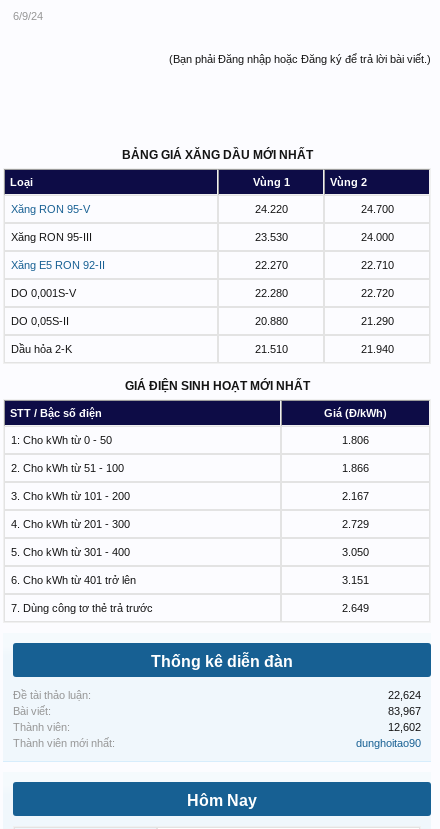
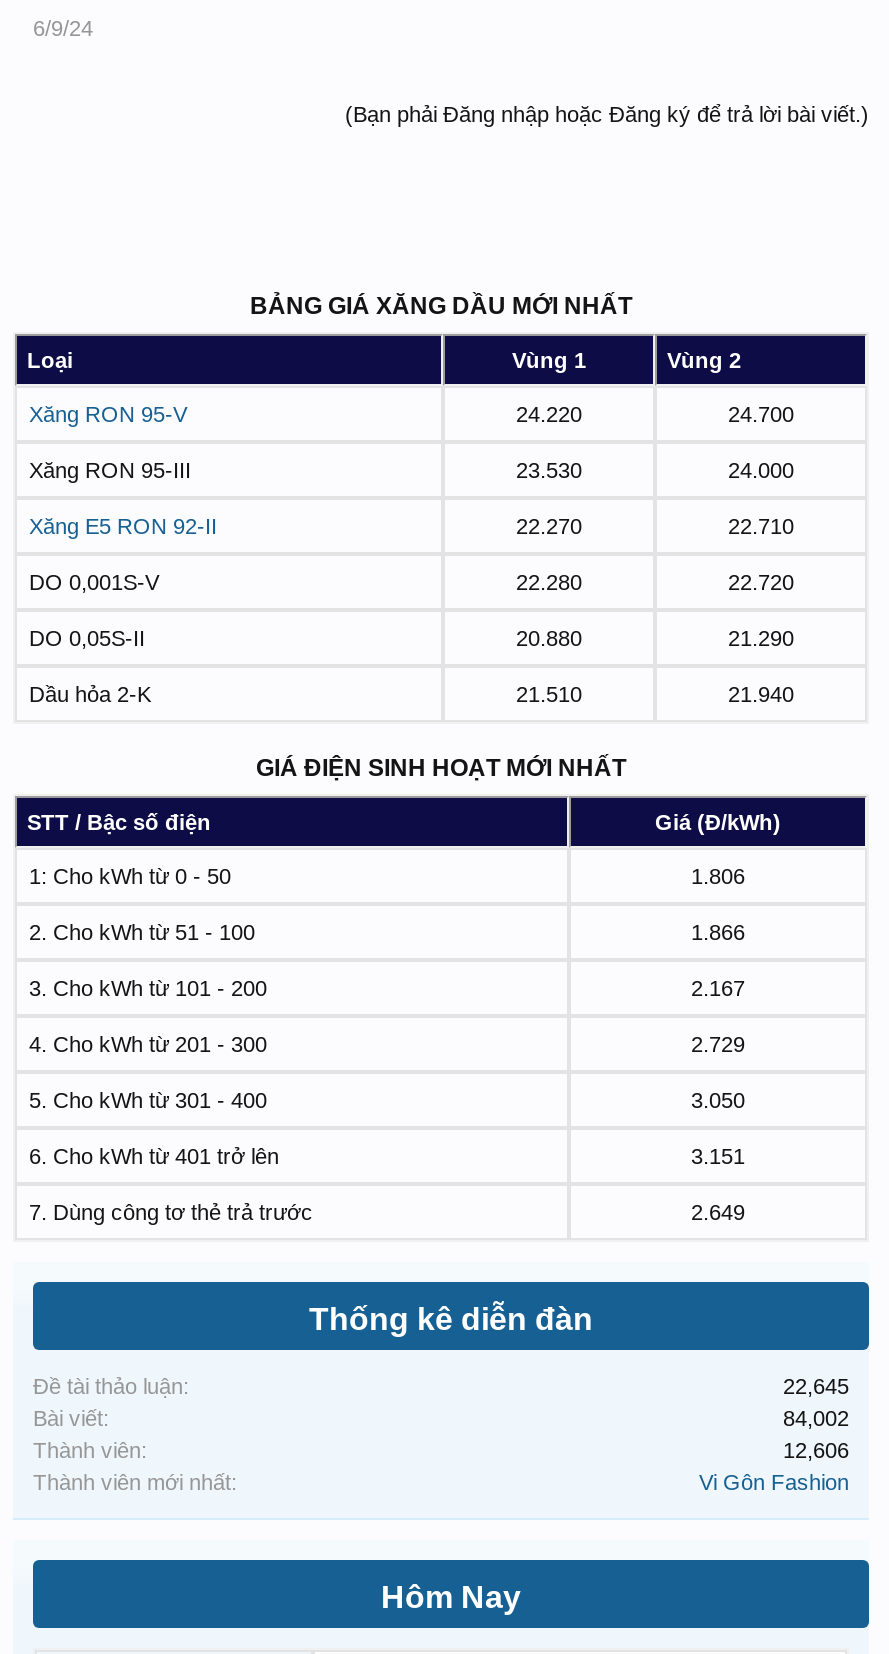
- 22,624
+ 22,645

- 83,967
+ 84,002

- 12,602
+ 12,606

- dunghoitao90
+ Vi Gôn Fashion
